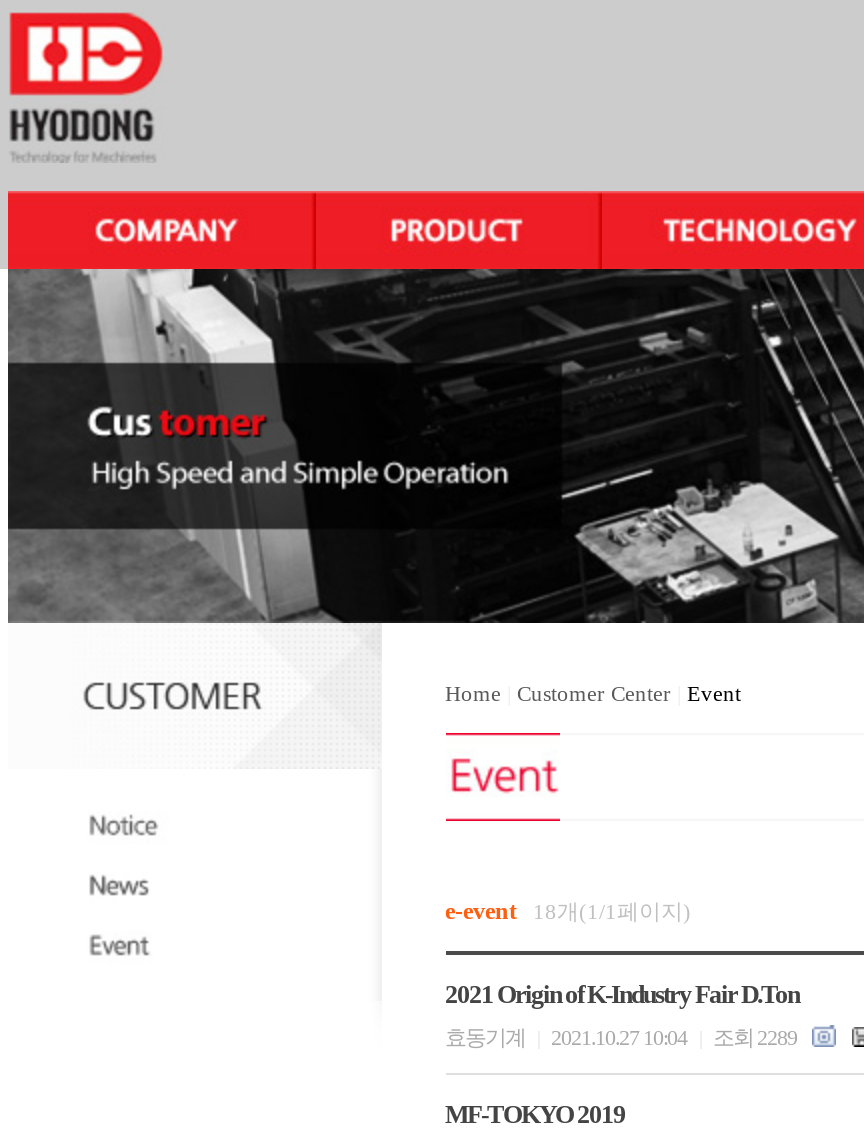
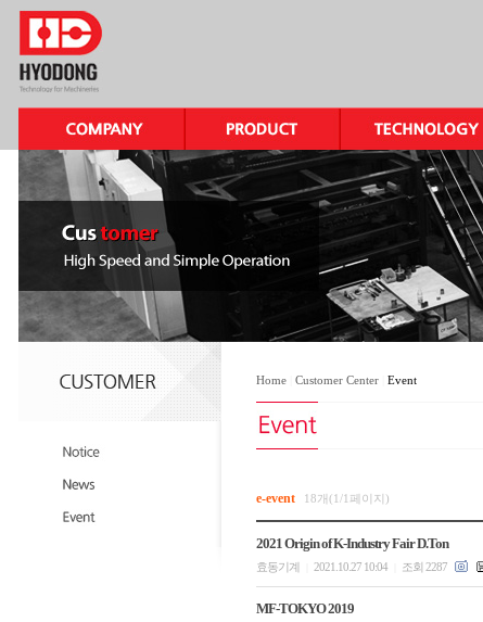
- 효동기계 2021.10.27 10:04 조회 2289
+ 효동기계 2021.10.27 10:04 조회 2287
